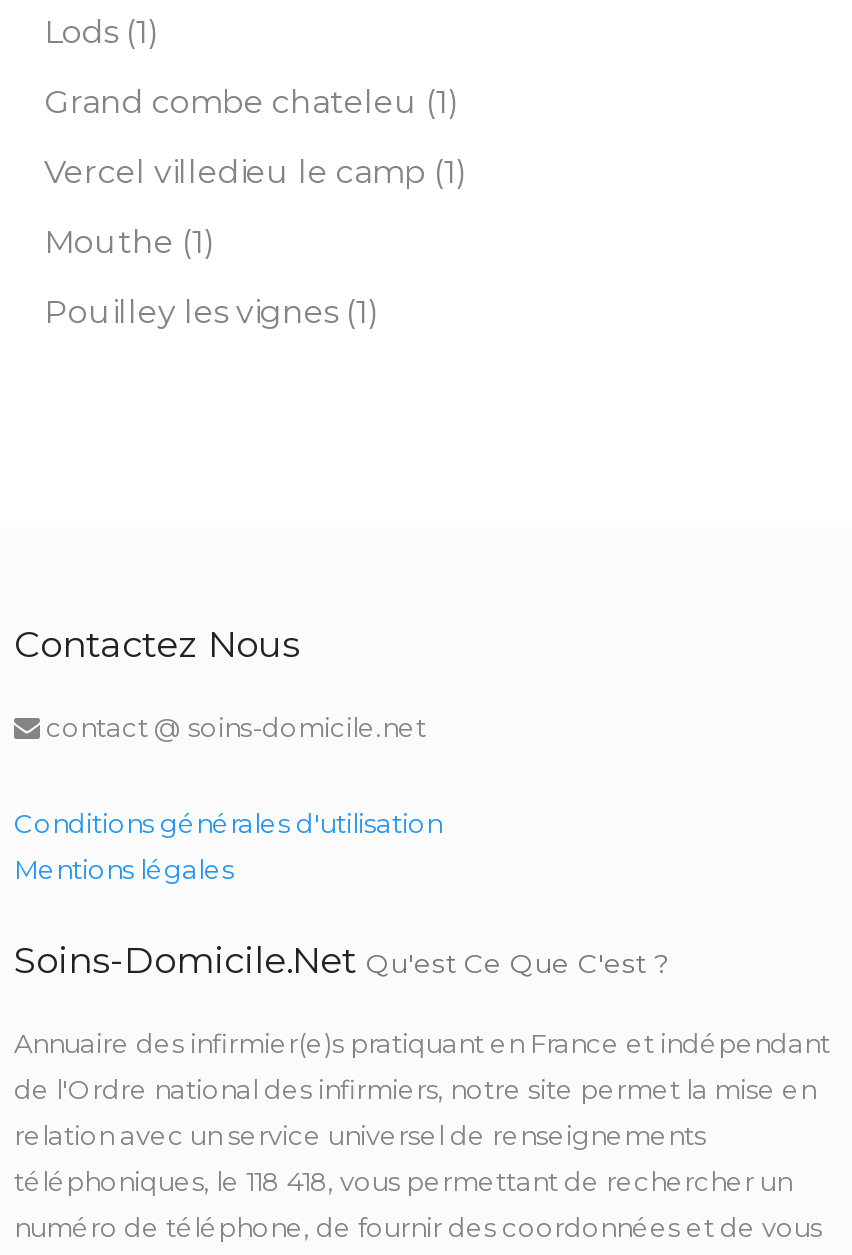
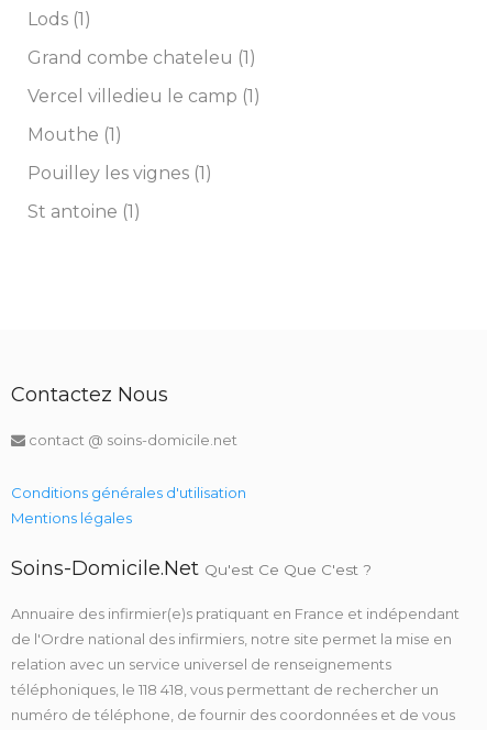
+ St antoine (1)
